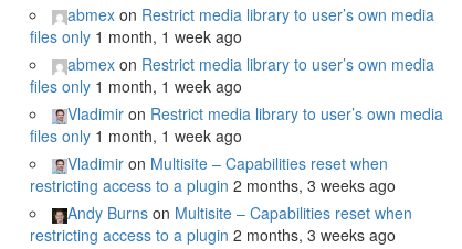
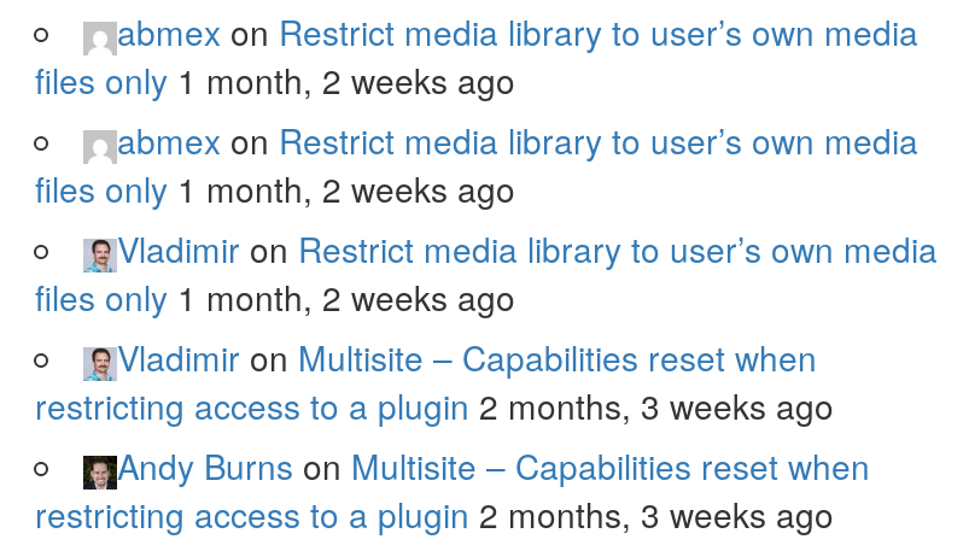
- files only 1 month, 1 week ago
+ files only 1 month, 2 weeks ago

- files only 1 month, 1 week ago
+ files only 1 month, 2 weeks ago

- files only 1 month, 1 week ago
+ files only 1 month, 2 weeks ago
